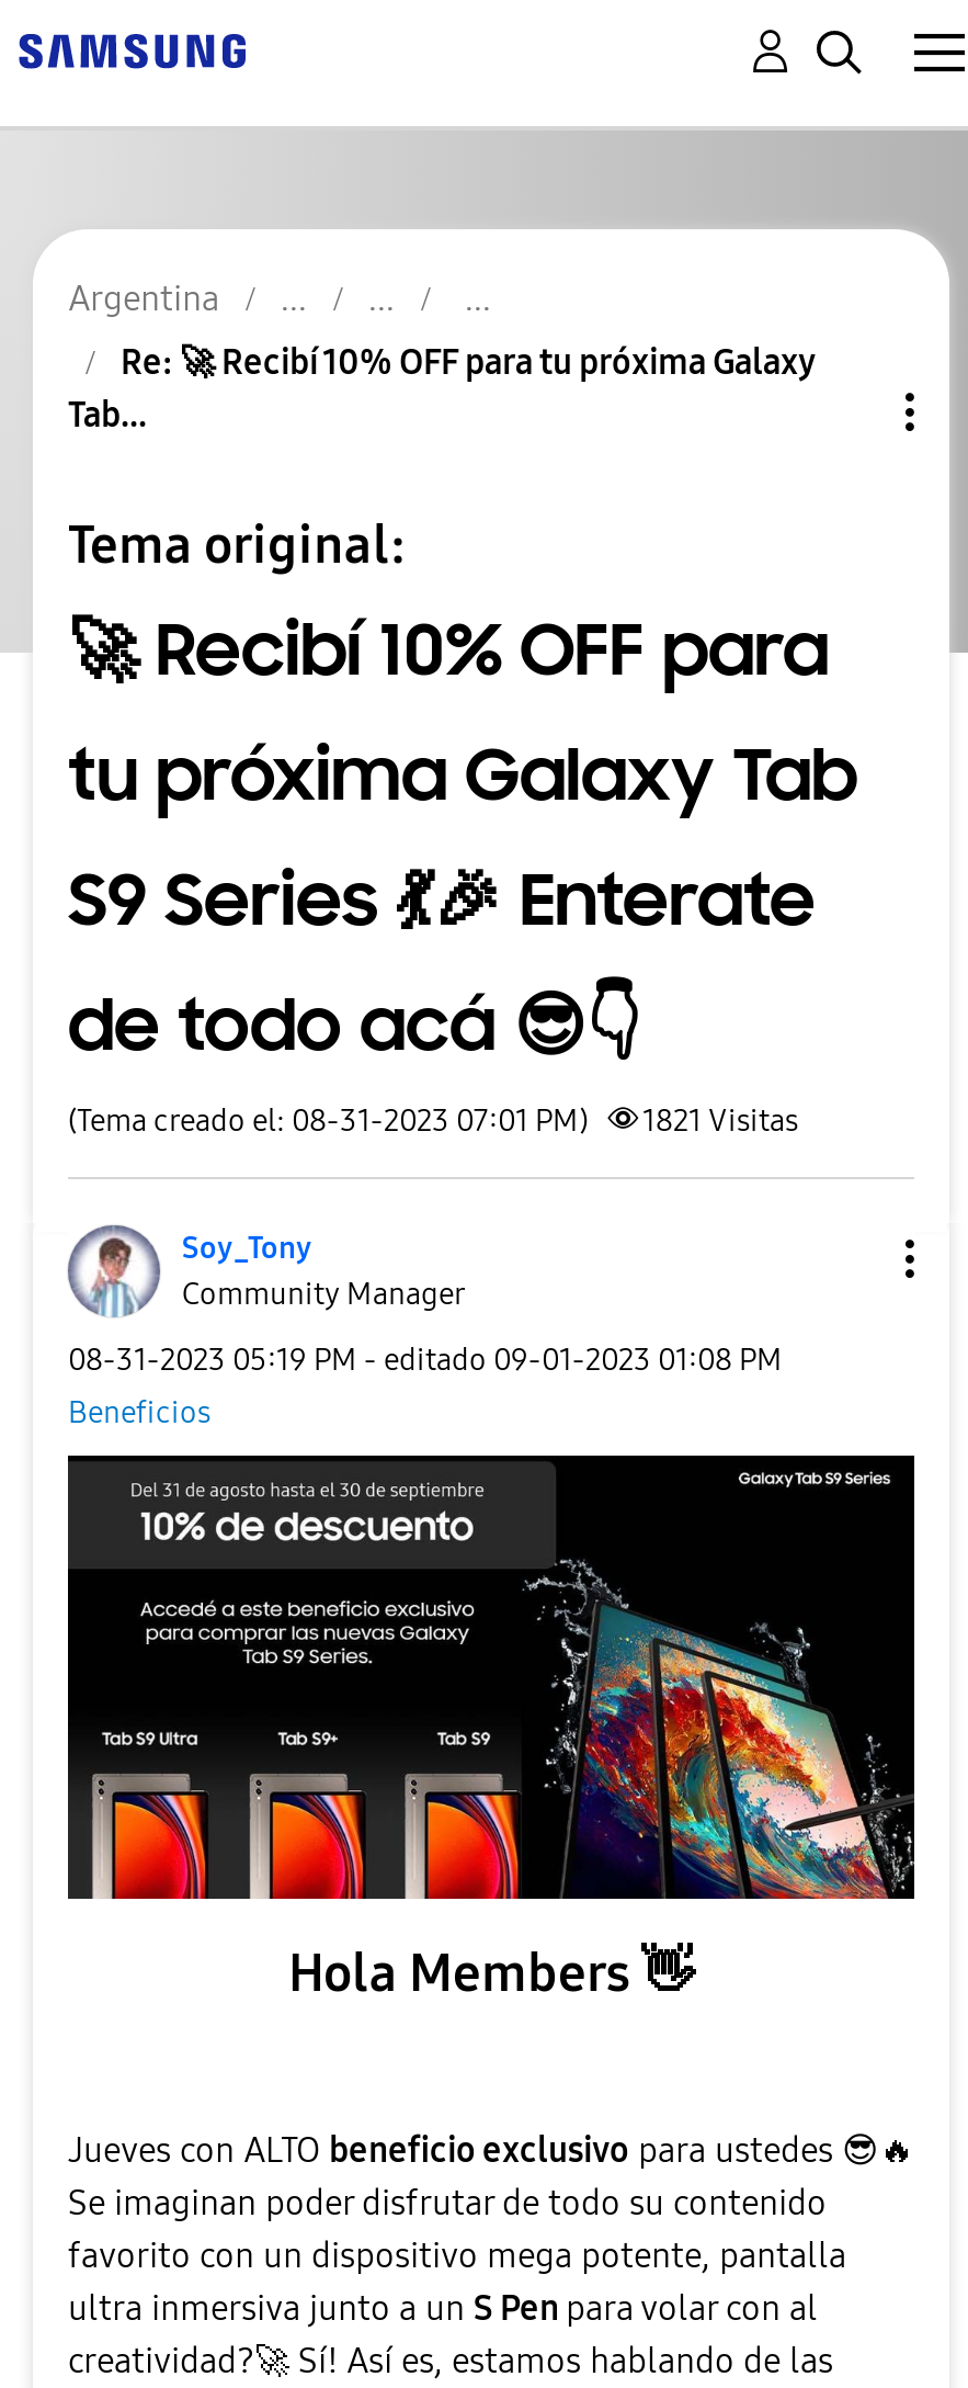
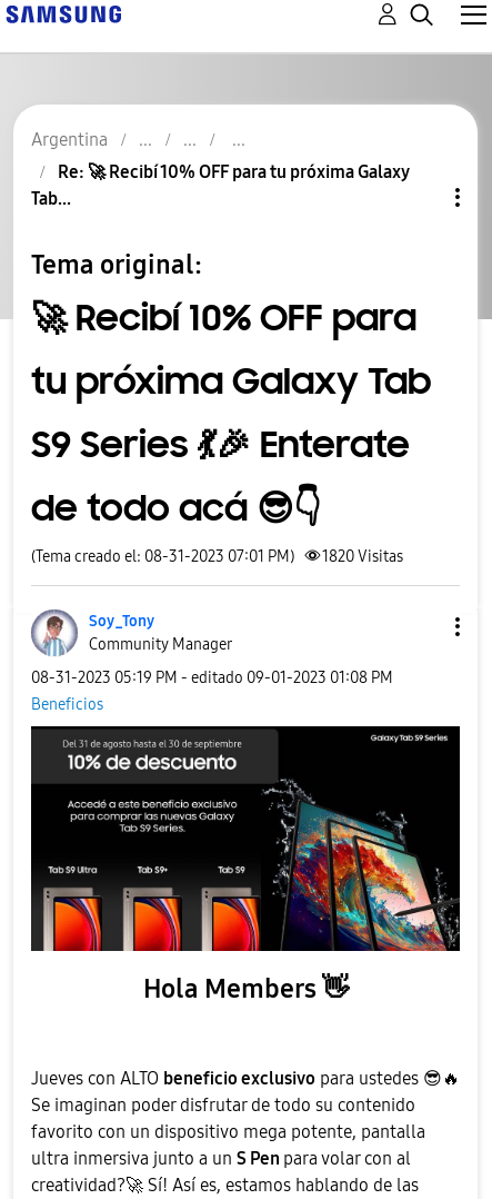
- (Tema creado el: 08-31-2023 07:01 PM) 1821 Visitas
+ (Tema creado el: 08-31-2023 07:01 PM) 1820 Visitas
